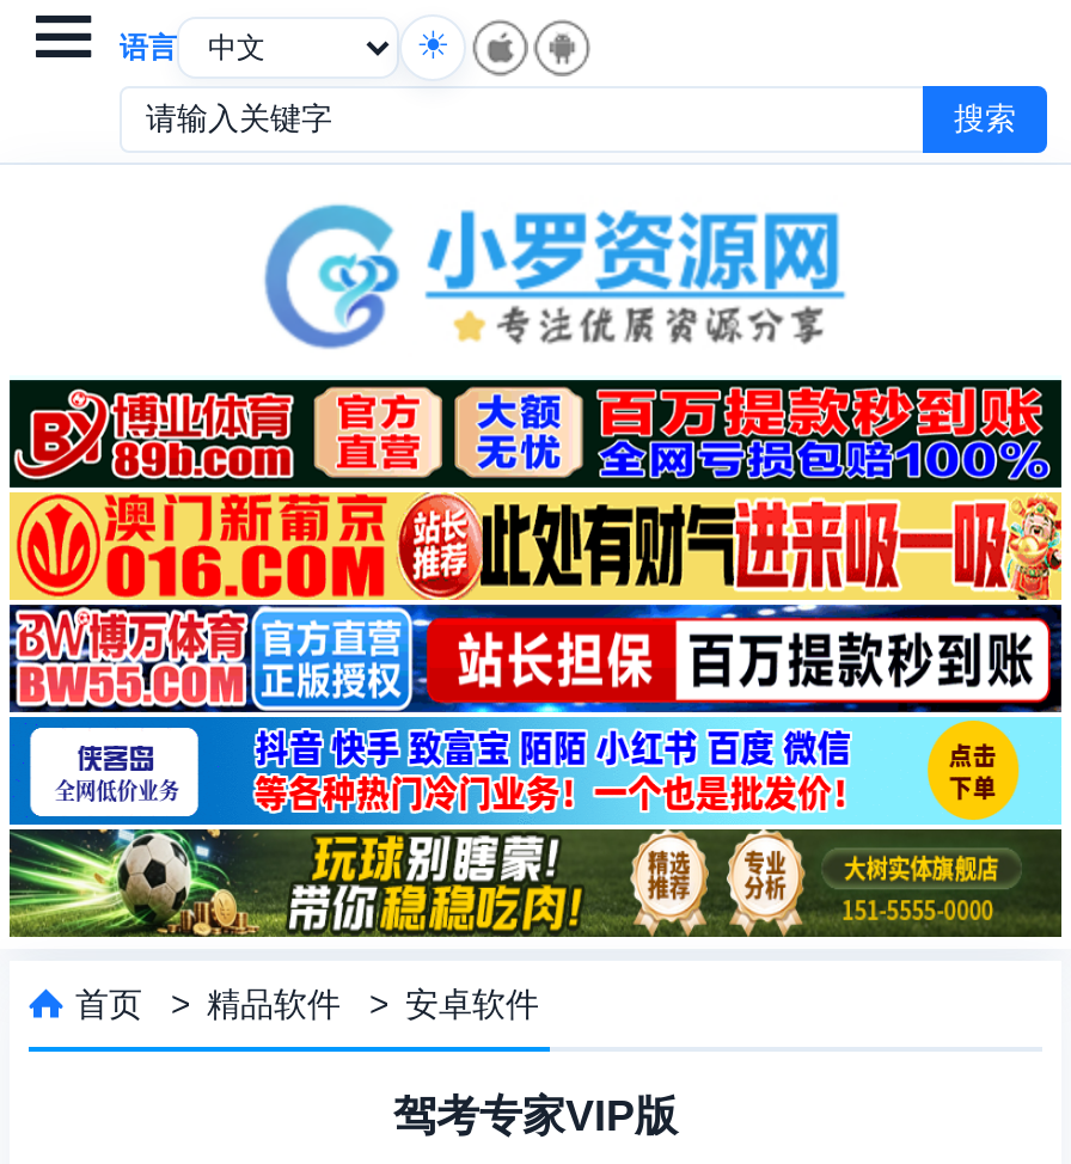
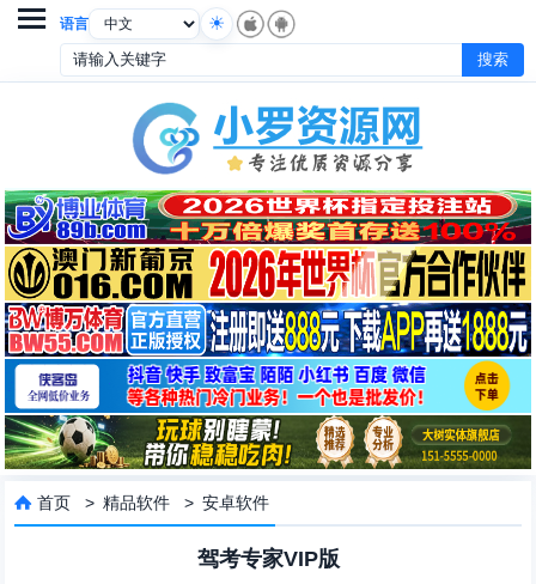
- [image]
+ [image]
